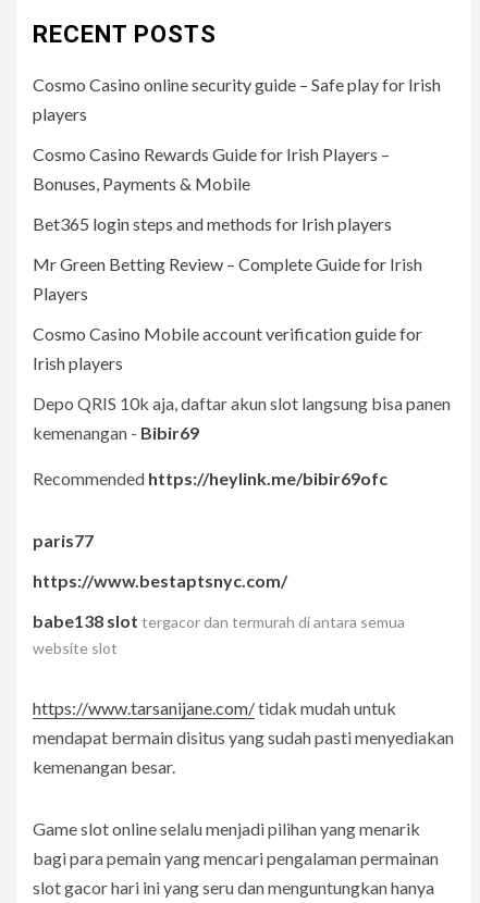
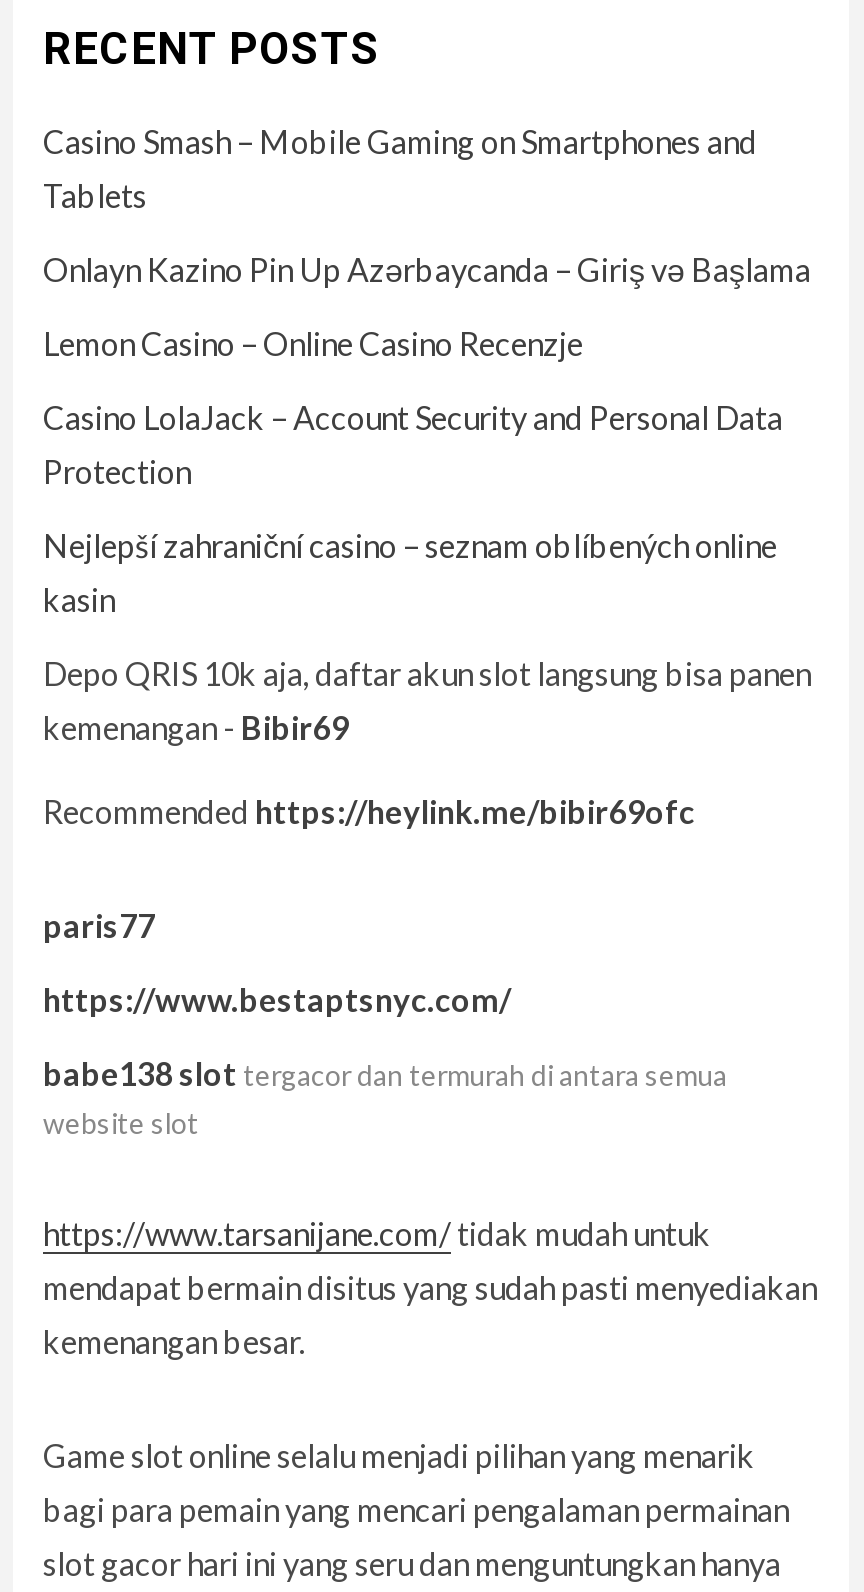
- Cosmo Casino online security guide – Safe play for Irish
- players
+ Casino Smash – Mobile Gaming on Smartphones and
+ Tablets

- Cosmo Casino Rewards Guide for Irish Players –
- Bonuses, Payments & Mobile
+ Onlayn Kazino Pin Up Azərbaycanda – Giriş və Başlama

- Bet365 login steps and methods for Irish players
+ Lemon Casino – Online Casino Recenzje

- Mr Green Betting Review – Complete Guide for Irish
- Players
+ Casino LolaJack – Account Security and Personal Data
+ Protection

- Cosmo Casino Mobile account verification guide for
- Irish players
+ Nejlepší zahraniční casino – seznam oblíbených online
+ kasin
